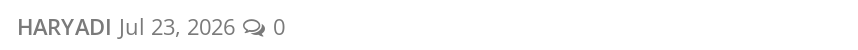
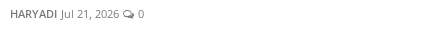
- HARYADI Jul 23, 2026 0
+ HARYADI Jul 21, 2026 0
